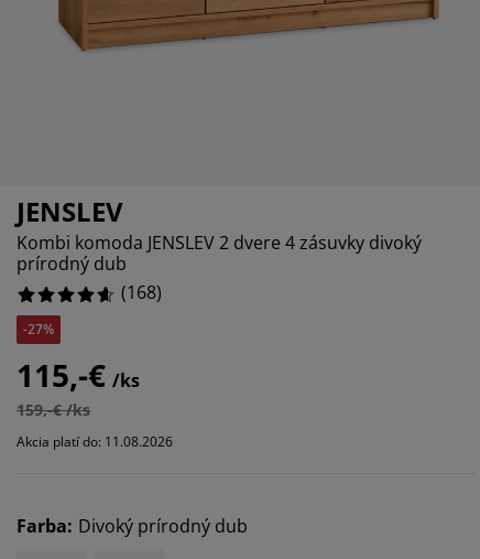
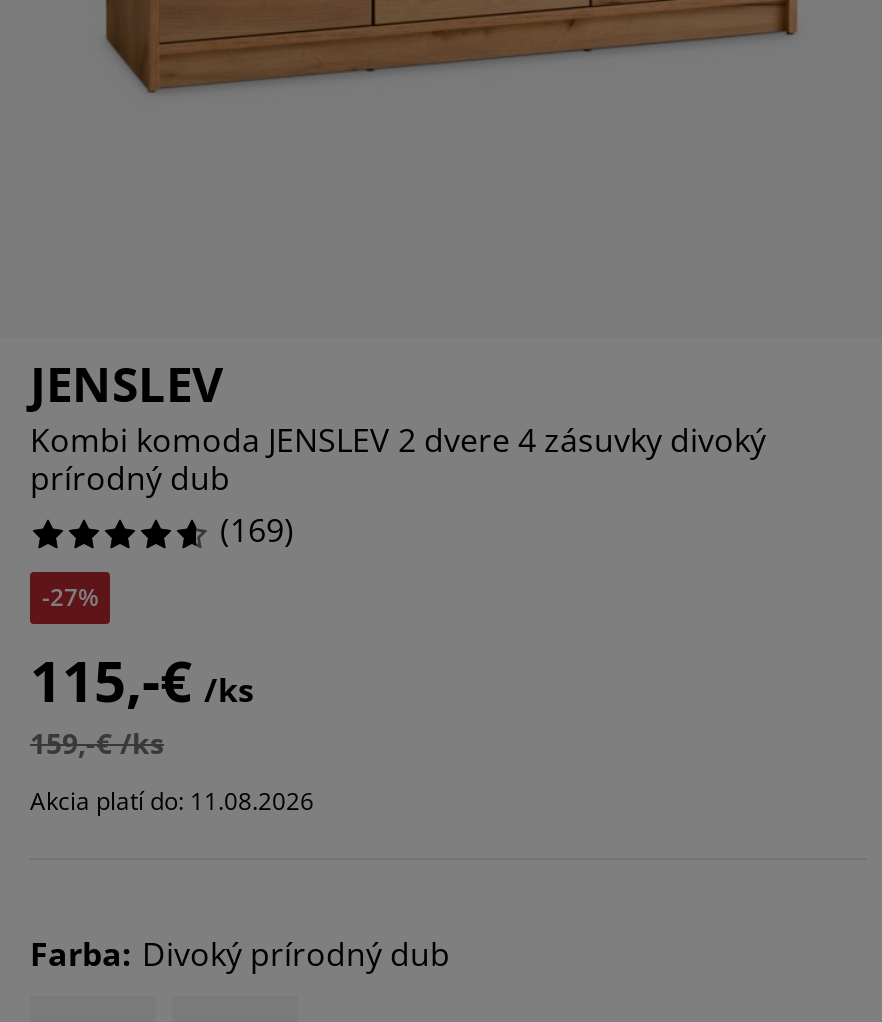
- (168)
+ (169)
